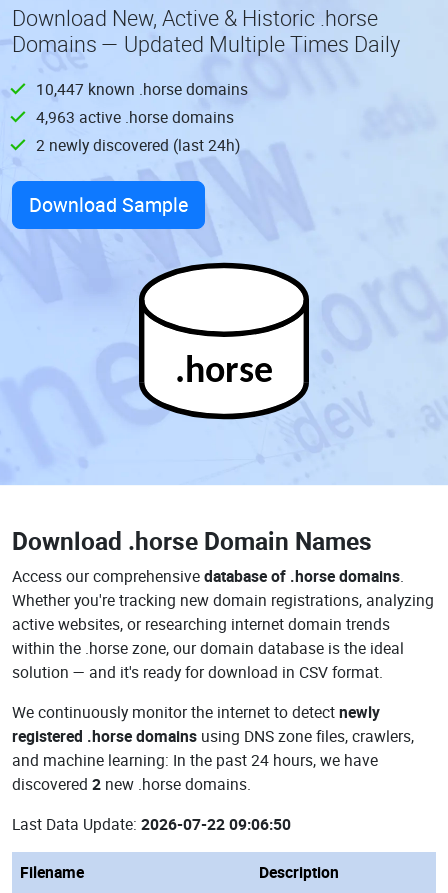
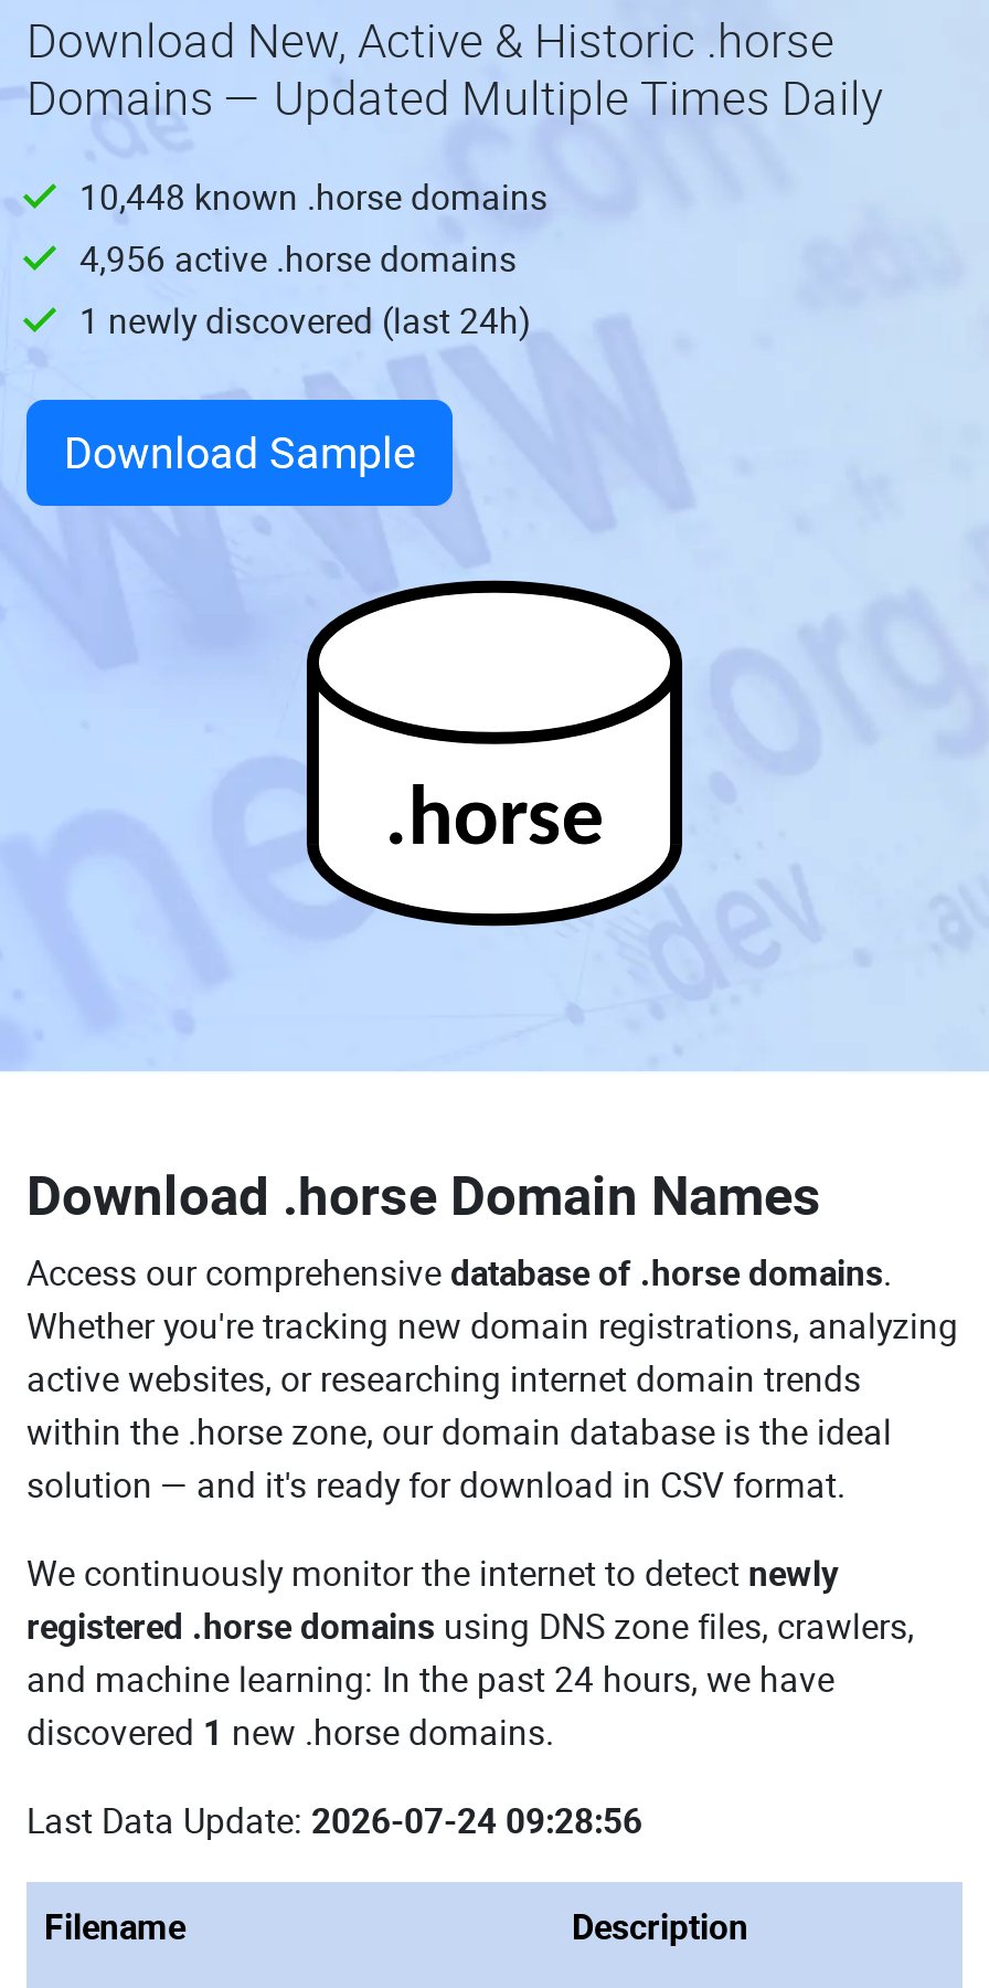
- 10,447 known .horse domains
+ 10,448 known .horse domains

- 4,963 active .horse domains
+ 4,956 active .horse domains

- 2 newly discovered (last 24h)
+ 1 newly discovered (last 24h)

- discovered 2 new .horse domains.
+ discovered 1 new .horse domains.

- Last Data Update: 2026-07-22 09:06:50
+ Last Data Update: 2026-07-24 09:28:56
